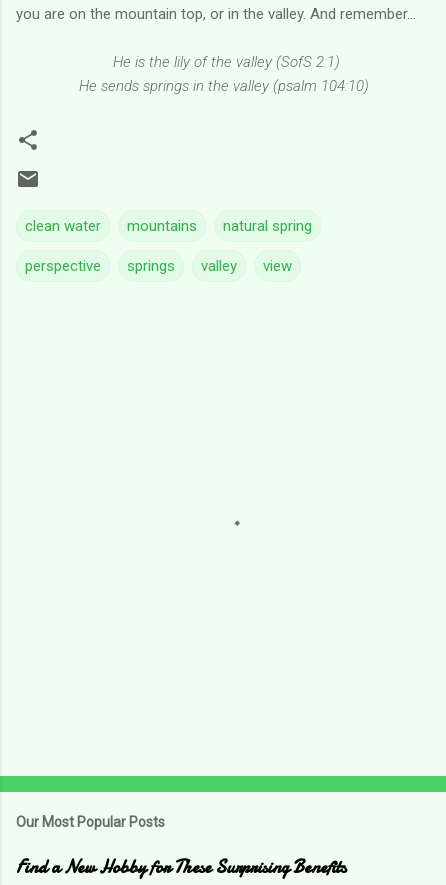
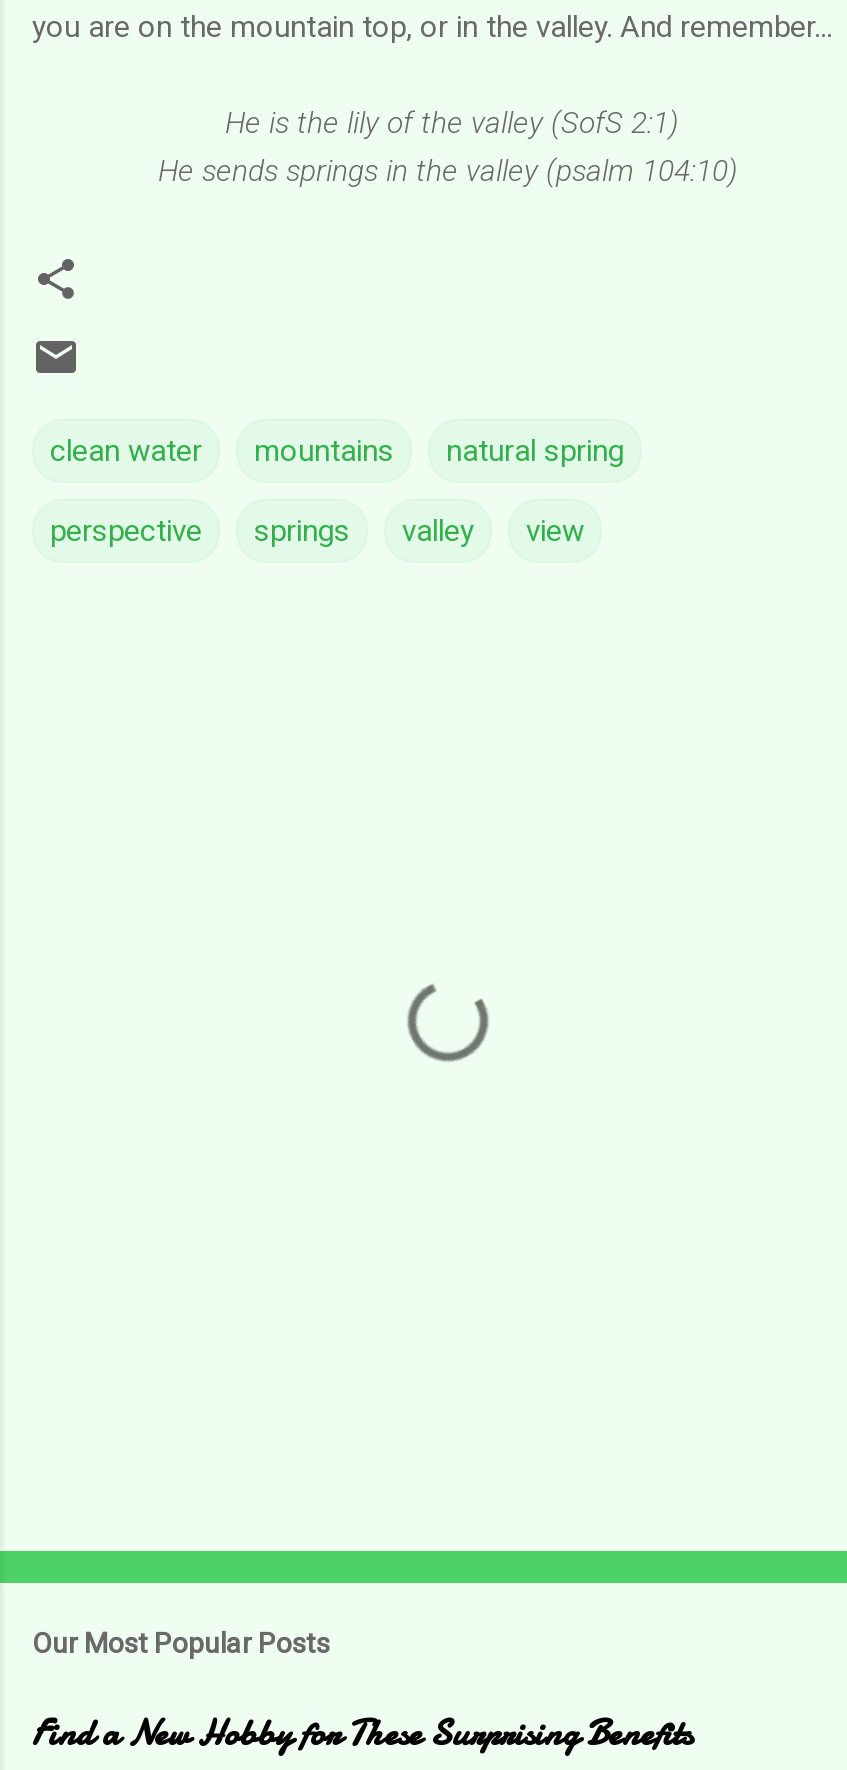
+ [image]
